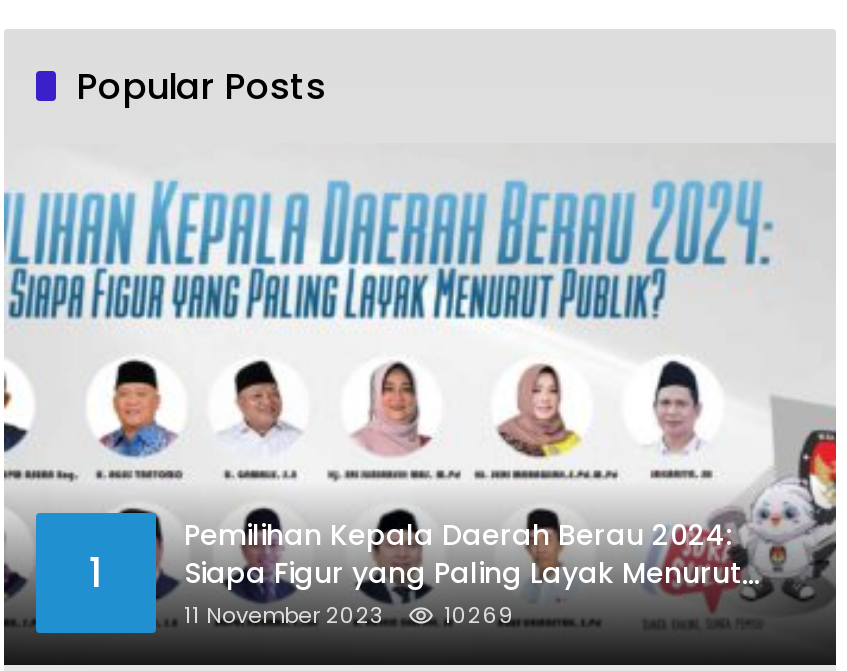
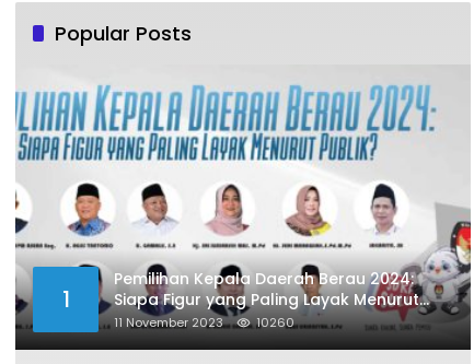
- 10269
+ 10260
